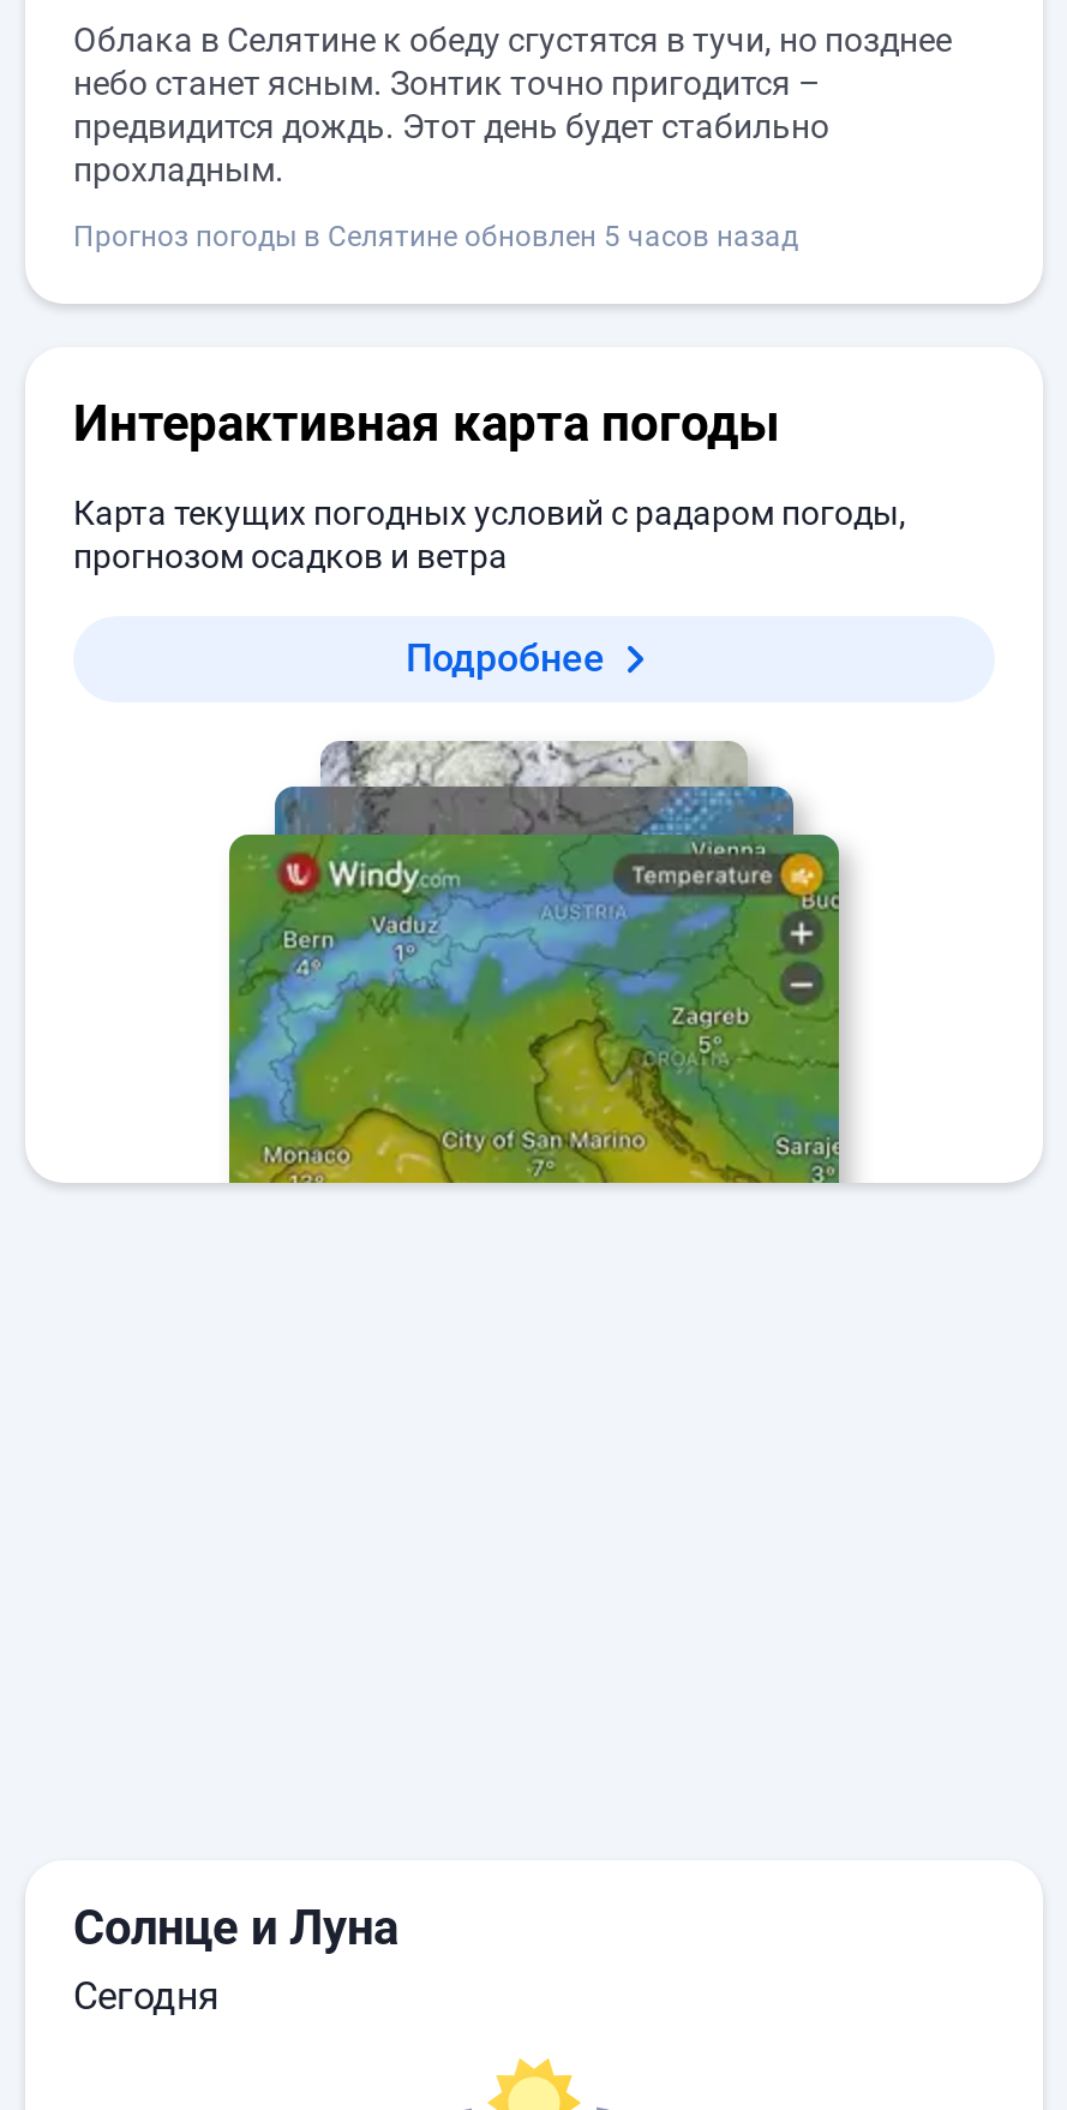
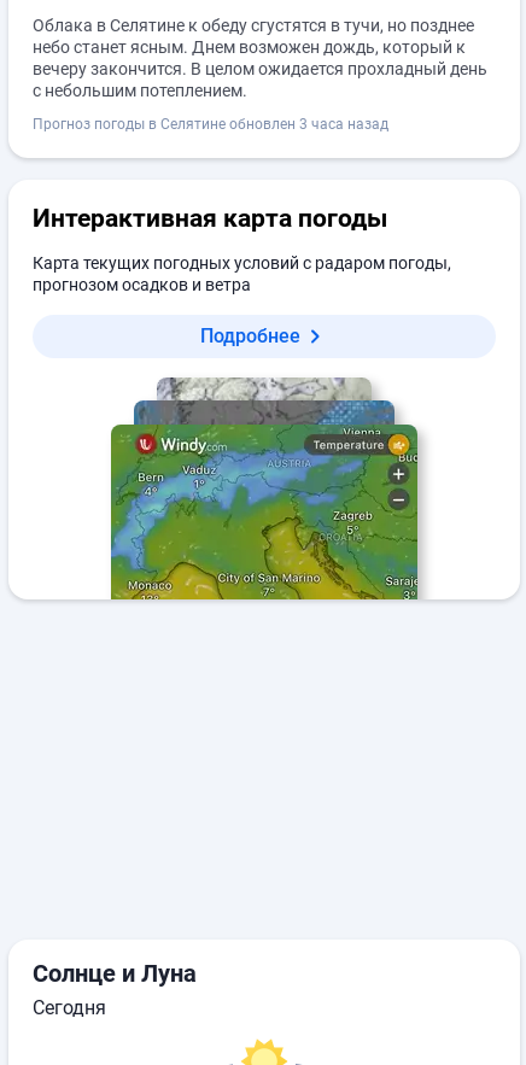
- небо станет ясным. Зонтик точно пригодится –
- предвидится дождь. Этот день будет стабильно
- прохладным.
+ небо станет ясным. Днем возможен дождь, который к
+ вечеру закончится. В целом ожидается прохладный день
+ с небольшим потеплением.

- Прогноз погоды в Селятине обновлен 5 часов назад
+ Прогноз погоды в Селятине обновлен 3 часа назад
